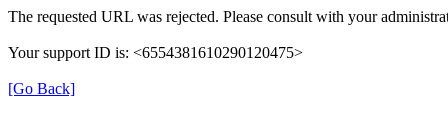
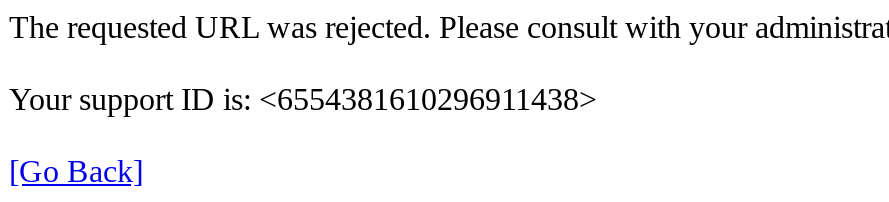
- Your support ID is: <6554381610290120475>
+ Your support ID is: <6554381610296911438>
